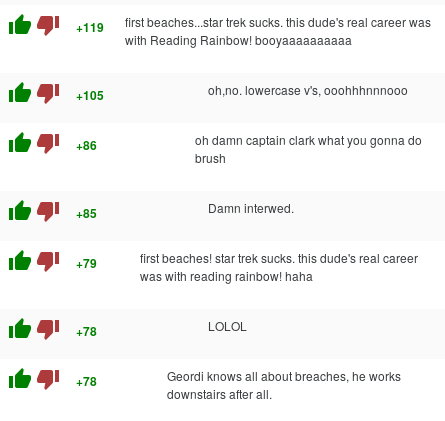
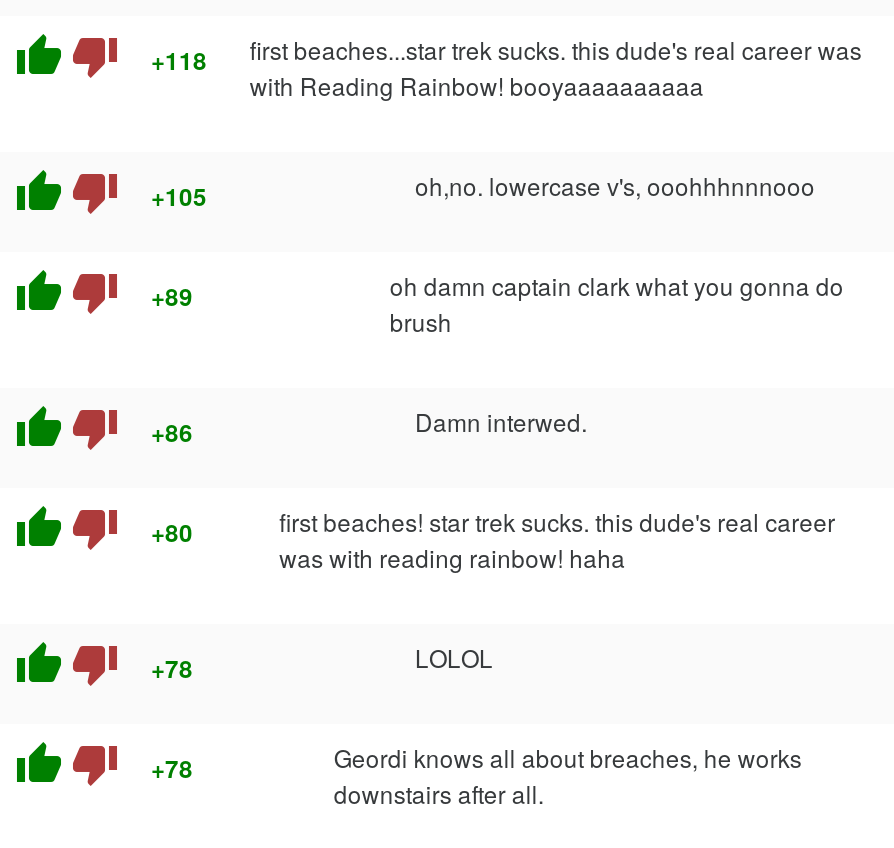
- +119
+ +118

- +86
+ +89

- +85
+ +86

- +79
+ +80
